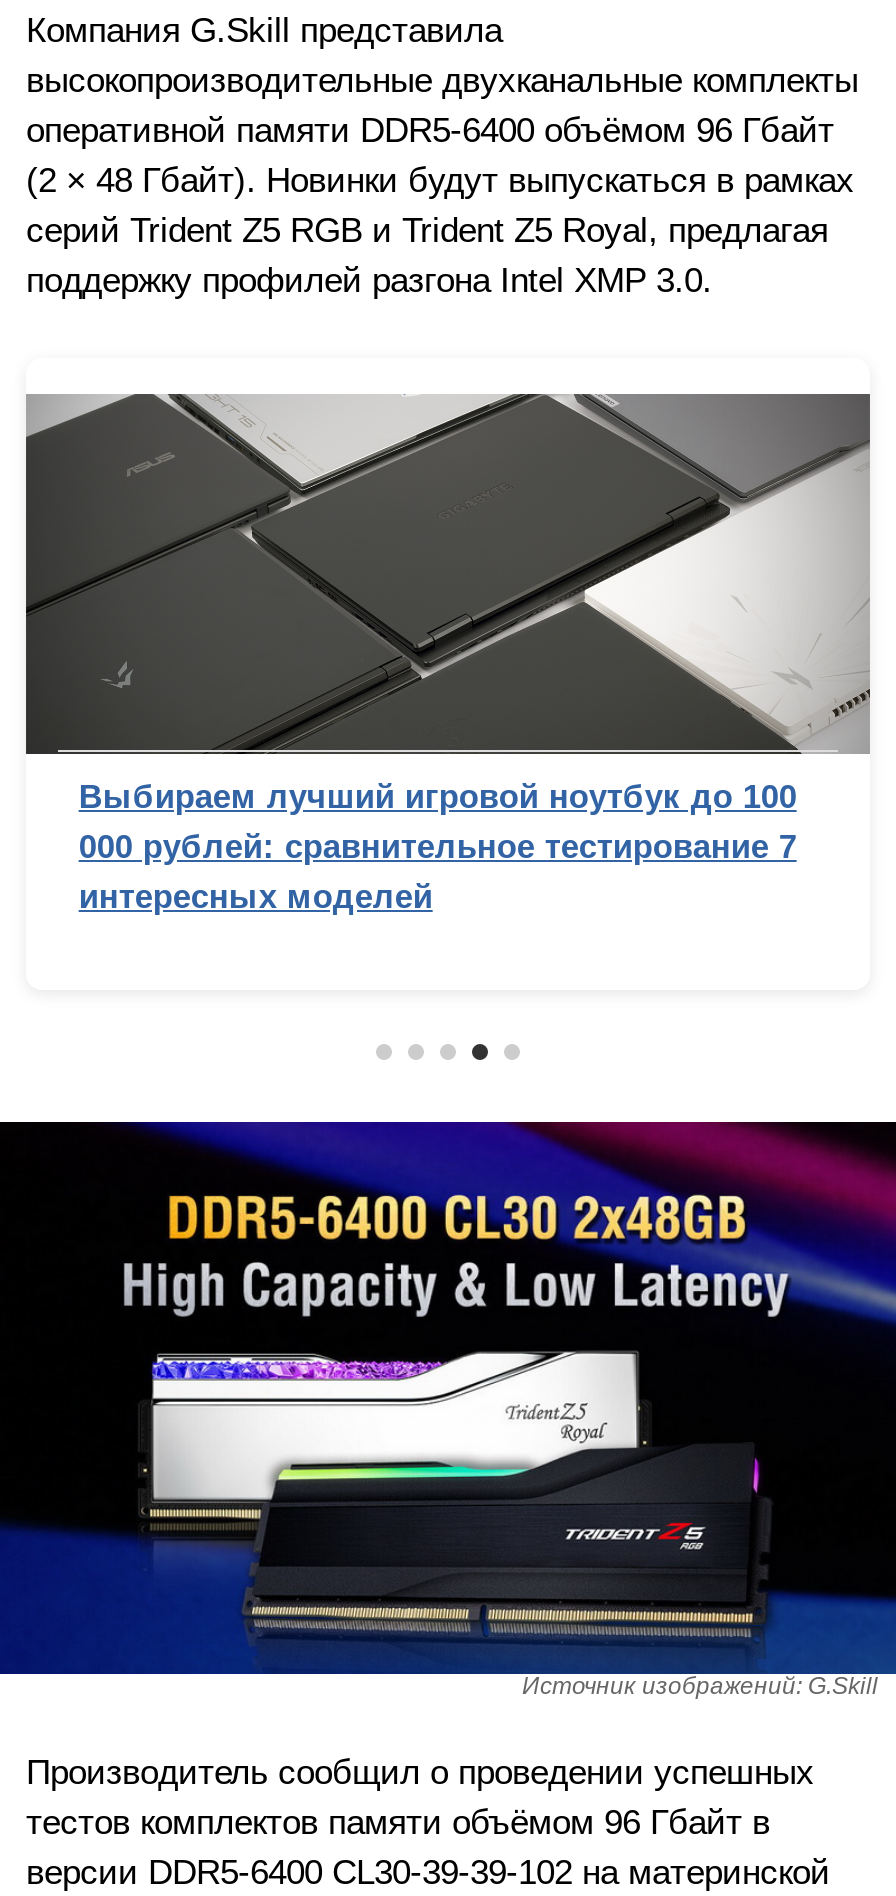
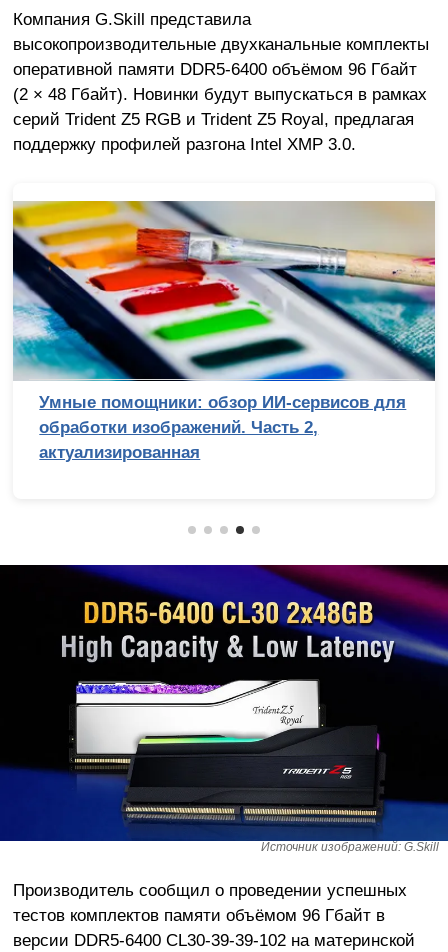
- [image]
- Выбираем лучший игровой ноутбук до 100
- 000 рублей: сравнительное тестирование 7
- интересных моделей
+ [image]
+ Умные помощники: обзор ИИ-сервисов для
+ обработки изображений. Часть 2,
+ актуализированная
